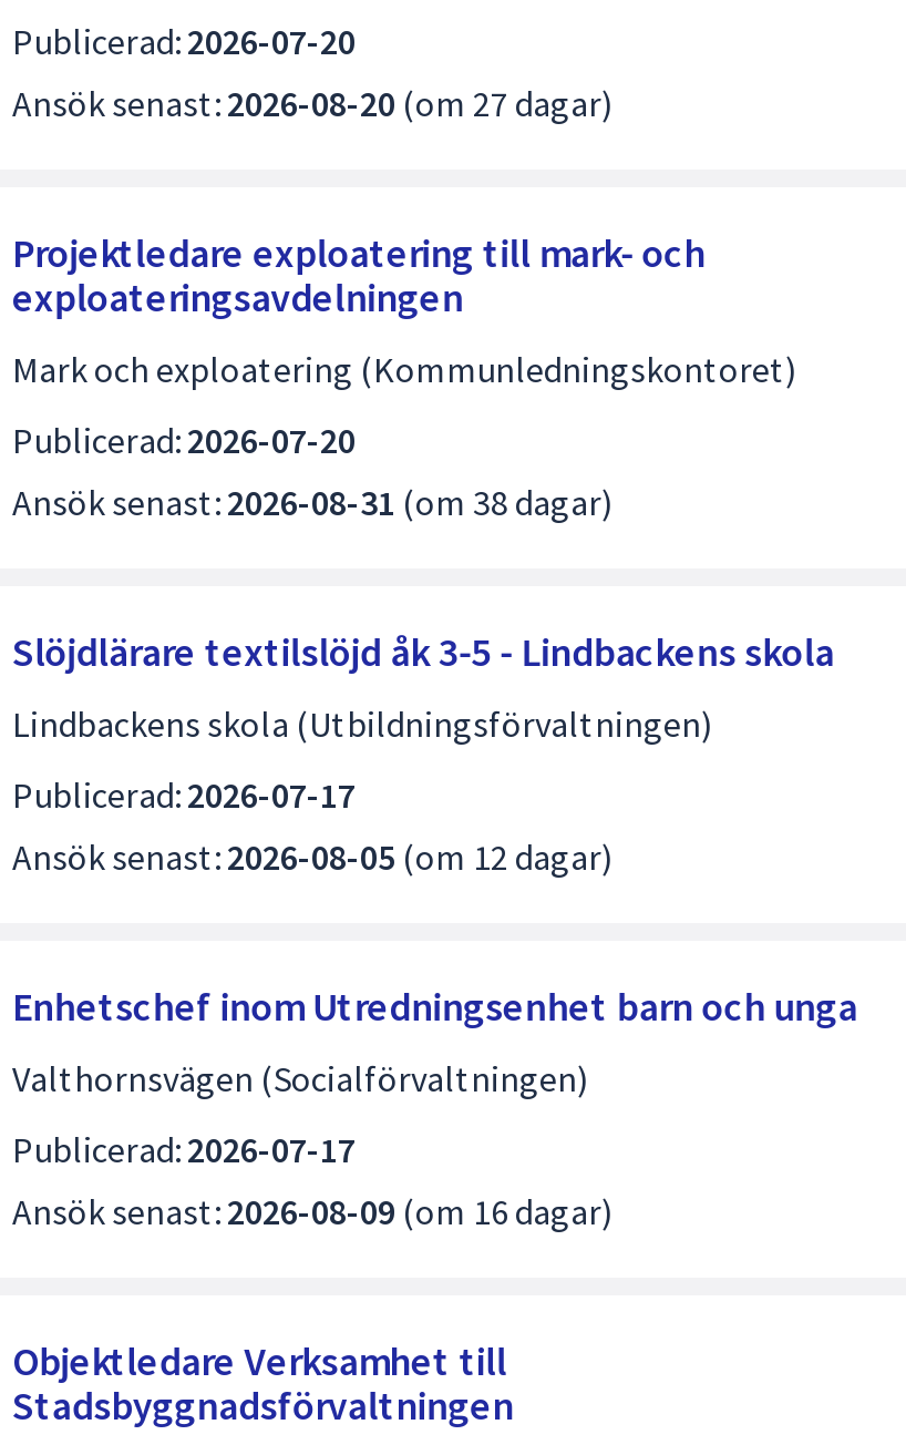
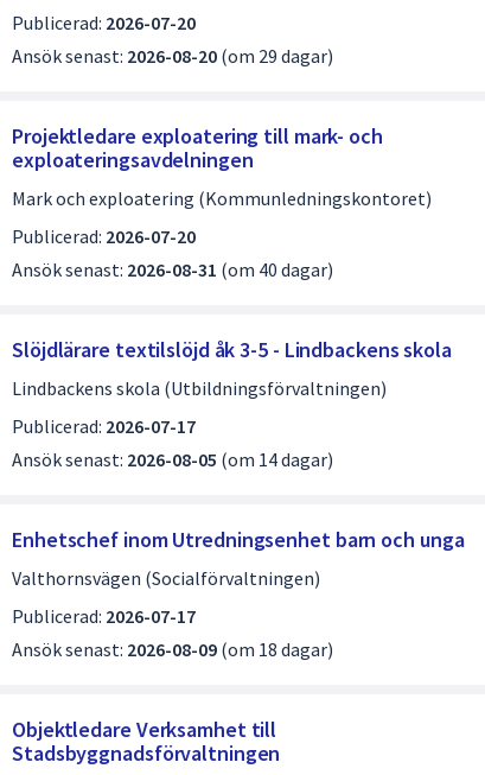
- Ansök senast: 2026-08-20 (om 27 dagar)
+ Ansök senast: 2026-08-20 (om 29 dagar)

- Ansök senast: 2026-08-31 (om 38 dagar)
+ Ansök senast: 2026-08-31 (om 40 dagar)

- Ansök senast: 2026-08-05 (om 12 dagar)
+ Ansök senast: 2026-08-05 (om 14 dagar)

- Ansök senast: 2026-08-09 (om 16 dagar)
+ Ansök senast: 2026-08-09 (om 18 dagar)
